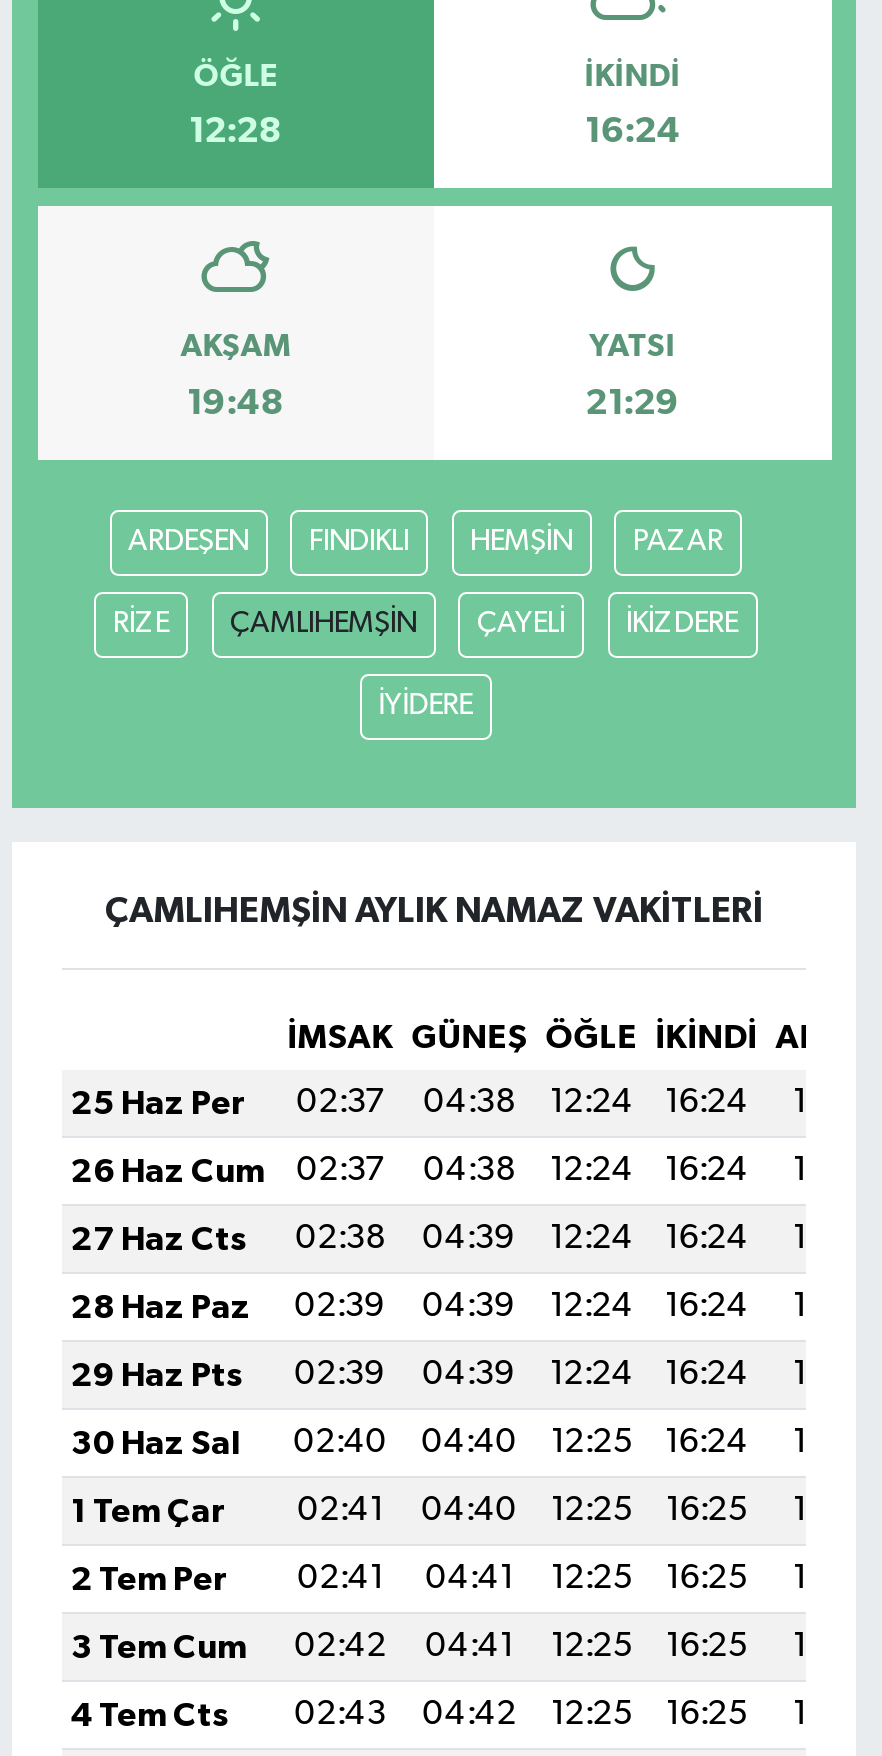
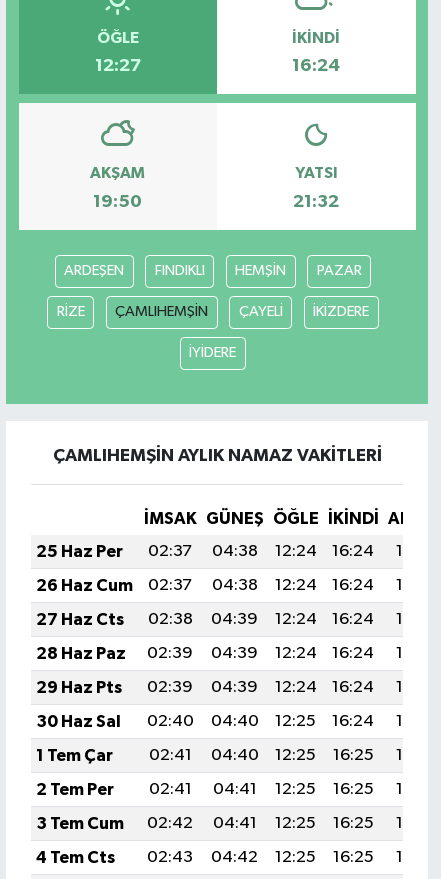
- 12:28
+ 12:27

- 19:48
+ 19:50

- 21:29
+ 21:32
